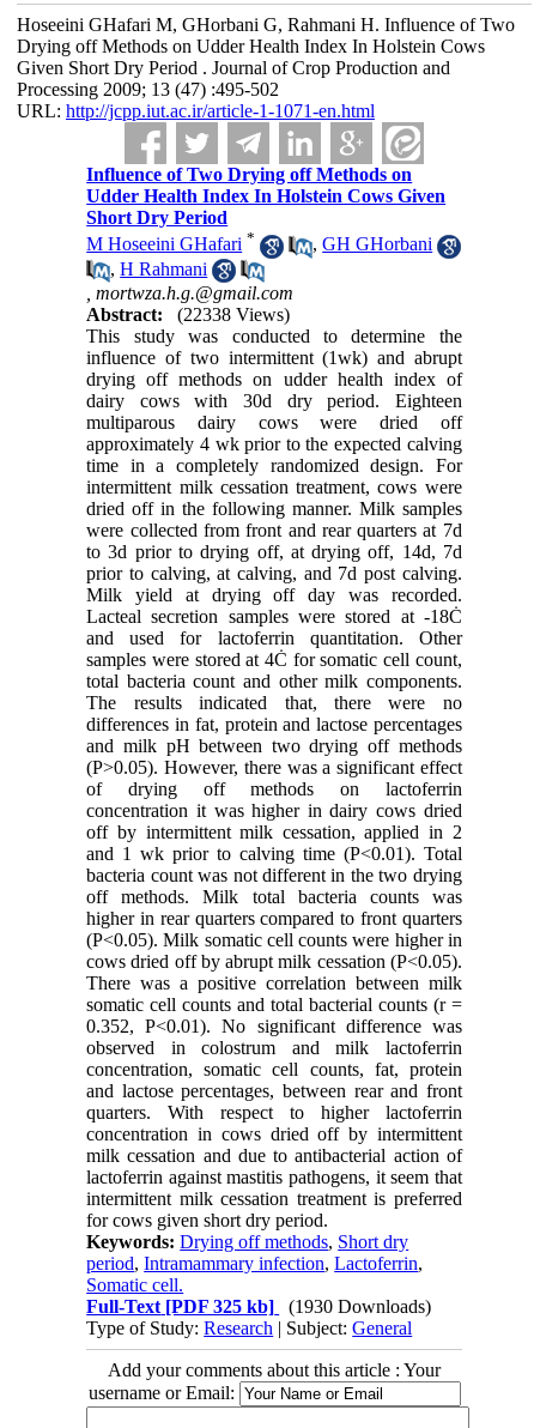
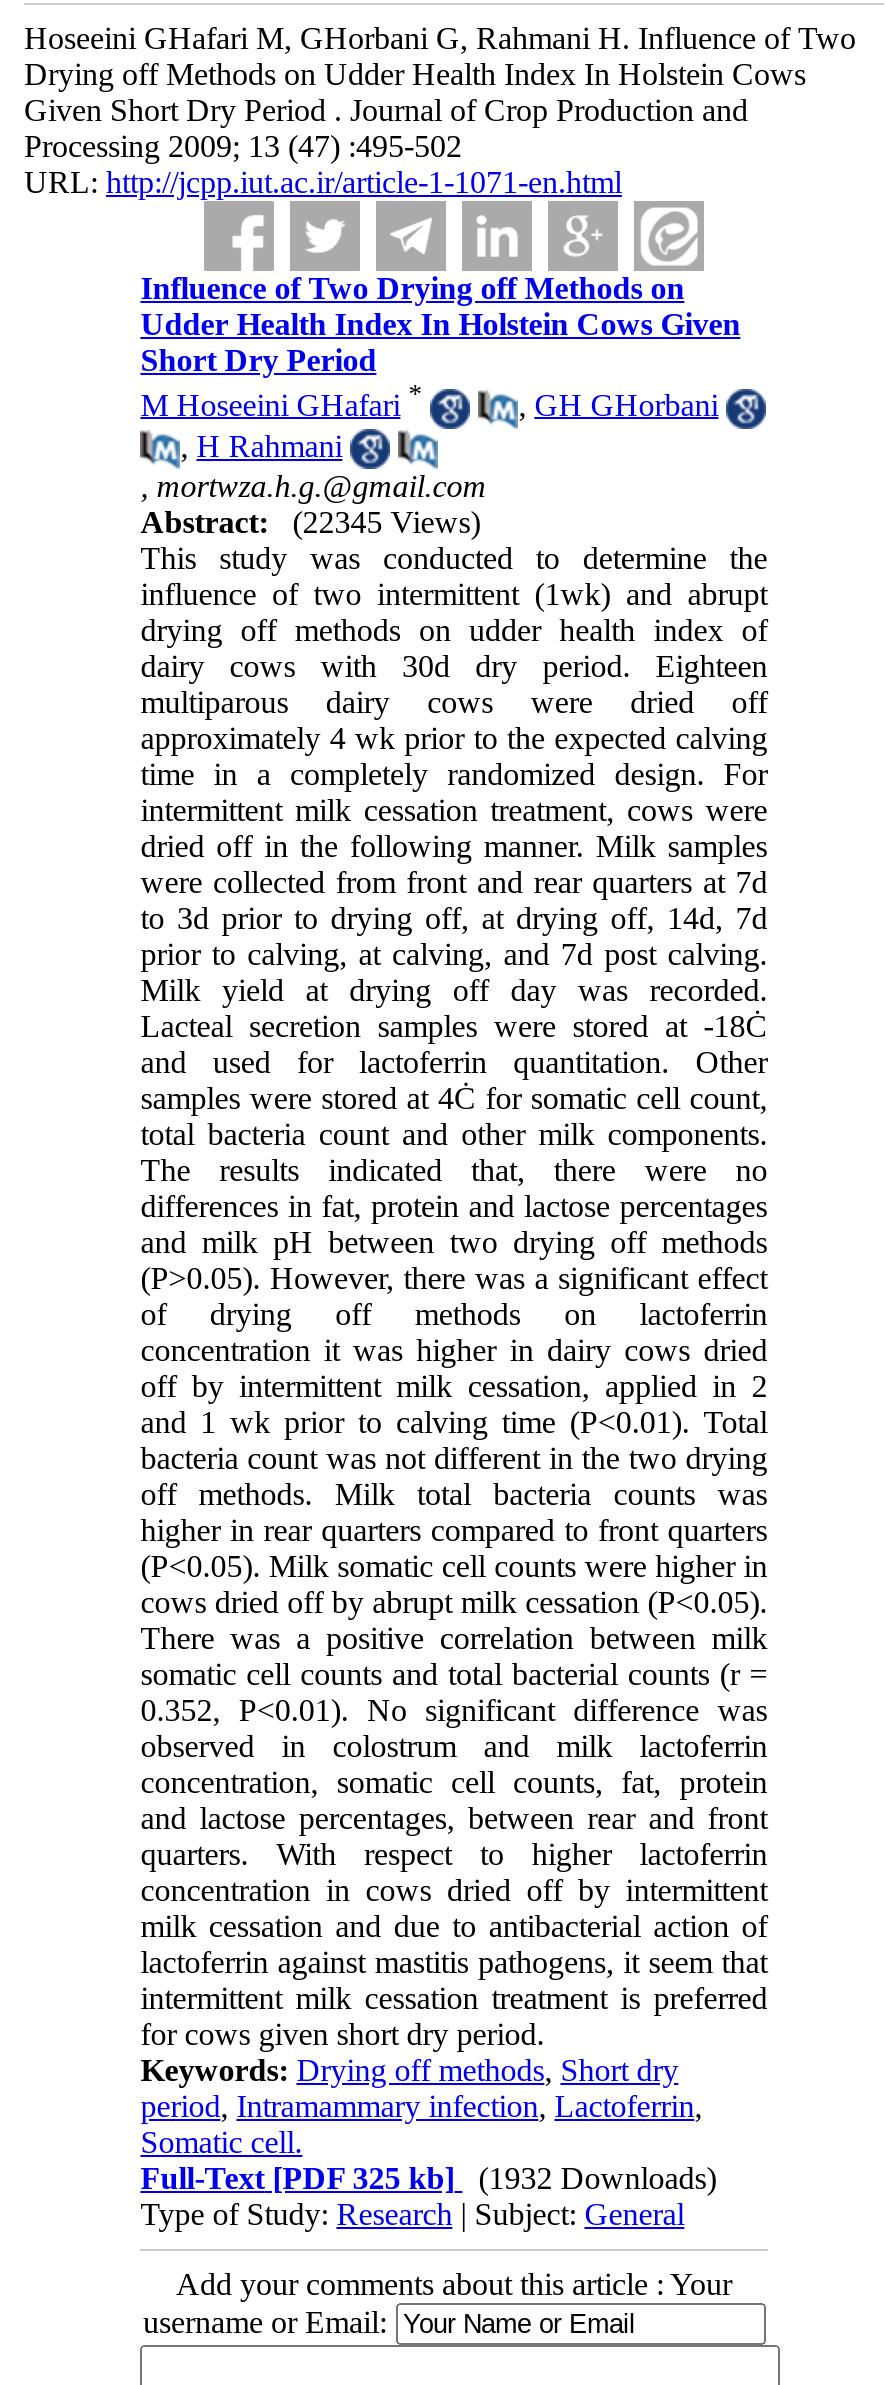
- Abstract: (22338 Views)
+ Abstract: (22345 Views)

- Full-Text [PDF 325 kb] (1930 Downloads)
+ Full-Text [PDF 325 kb] (1932 Downloads)
